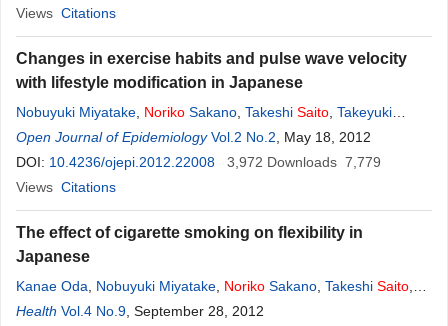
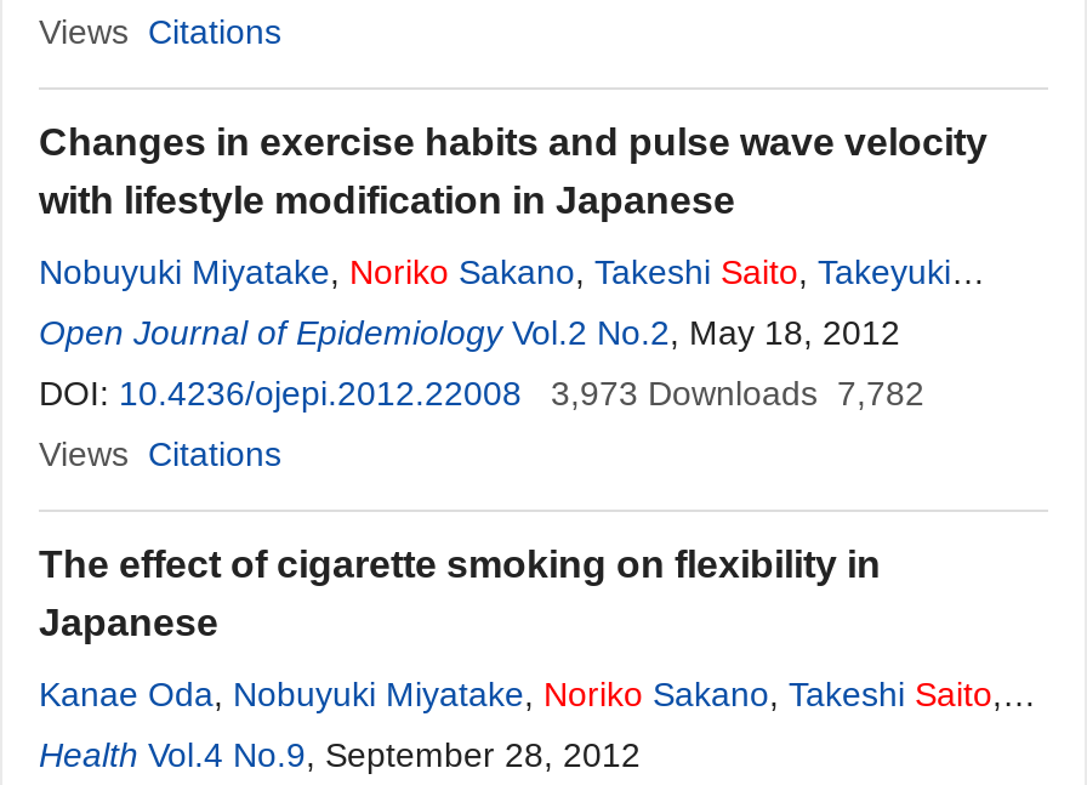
- DOI: 10.4236/ojepi.2012.22008 3,972 Downloads 7,779
+ DOI: 10.4236/ojepi.2012.22008 3,973 Downloads 7,782
